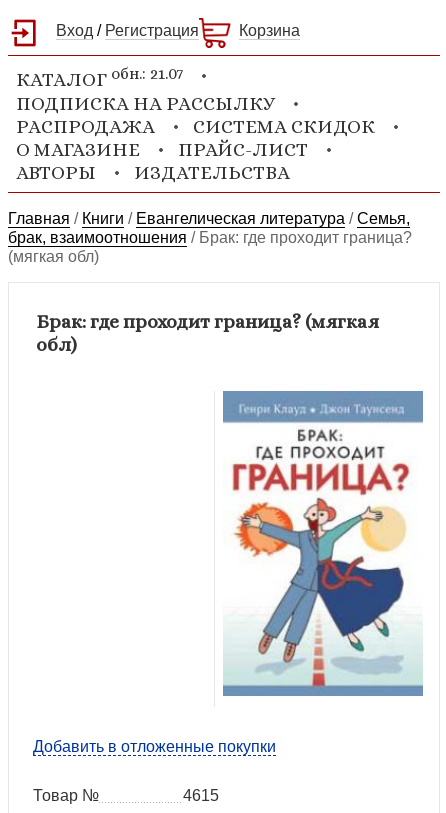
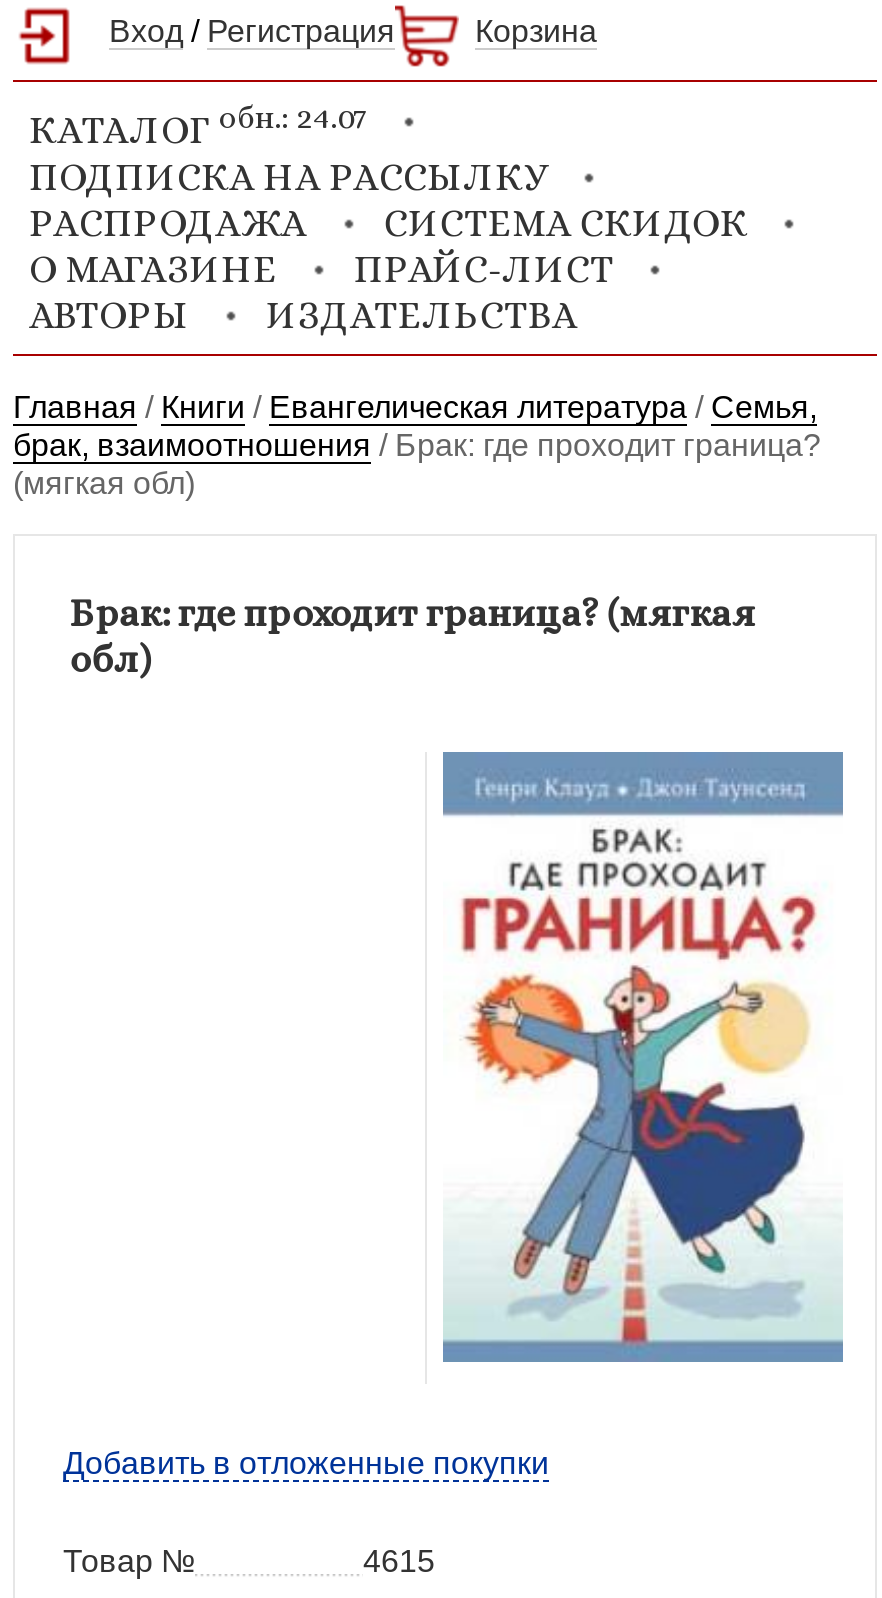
- КАТАЛОГ обн.: 21.07
+ КАТАЛОГ обн.: 24.07
